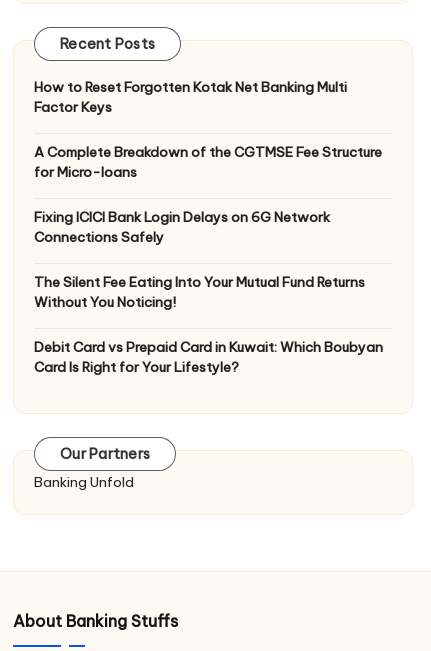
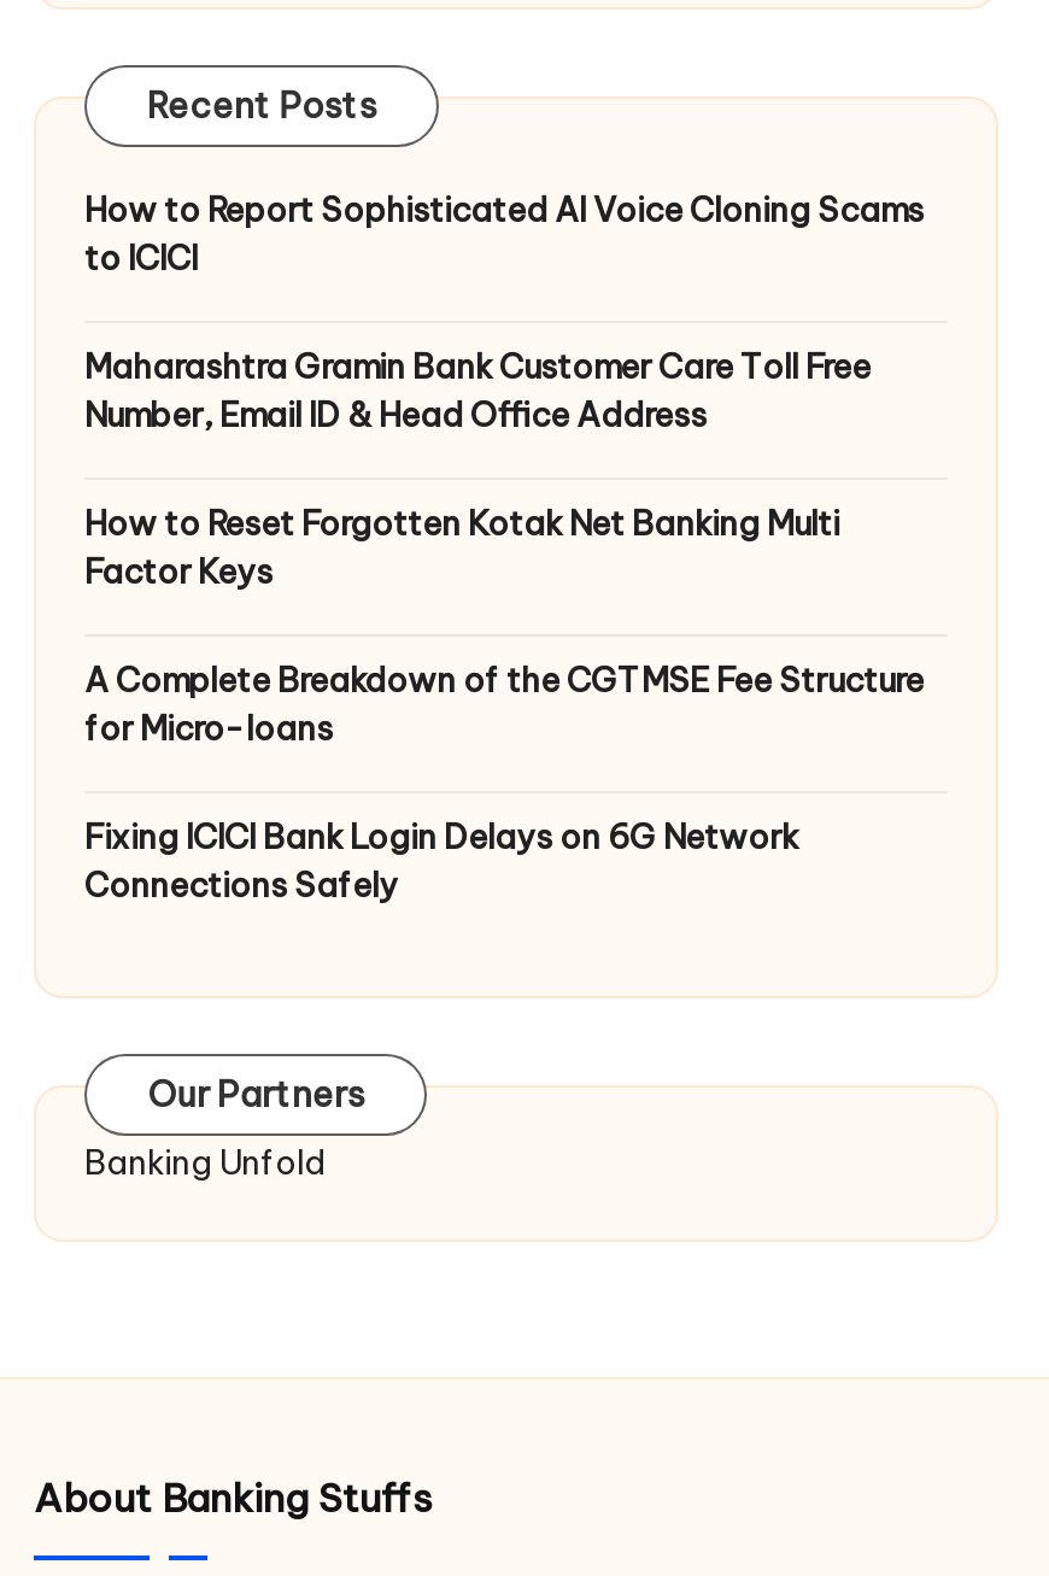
+ How to Report Sophisticated AI Voice Cloning Scams
+ to ICICI
+ Maharashtra Gramin Bank Customer Care Toll Free
+ Number, Email ID & Head Office Address

moved down: How to Reset Forgotten Kotak Net Banking Multi | Factor Keys | A Complete Breakdown of the CGTMSE Fee Structure | for Micro-loans | Fixing ICICI Bank Login Delays on 6G Network | Connections Safely

- The Silent Fee Eating Into Your Mutual Fund Returns
- Without You Noticing!
- Debit Card vs Prepaid Card in Kuwait: Which Boubyan
- Card Is Right for Your Lifestyle?
